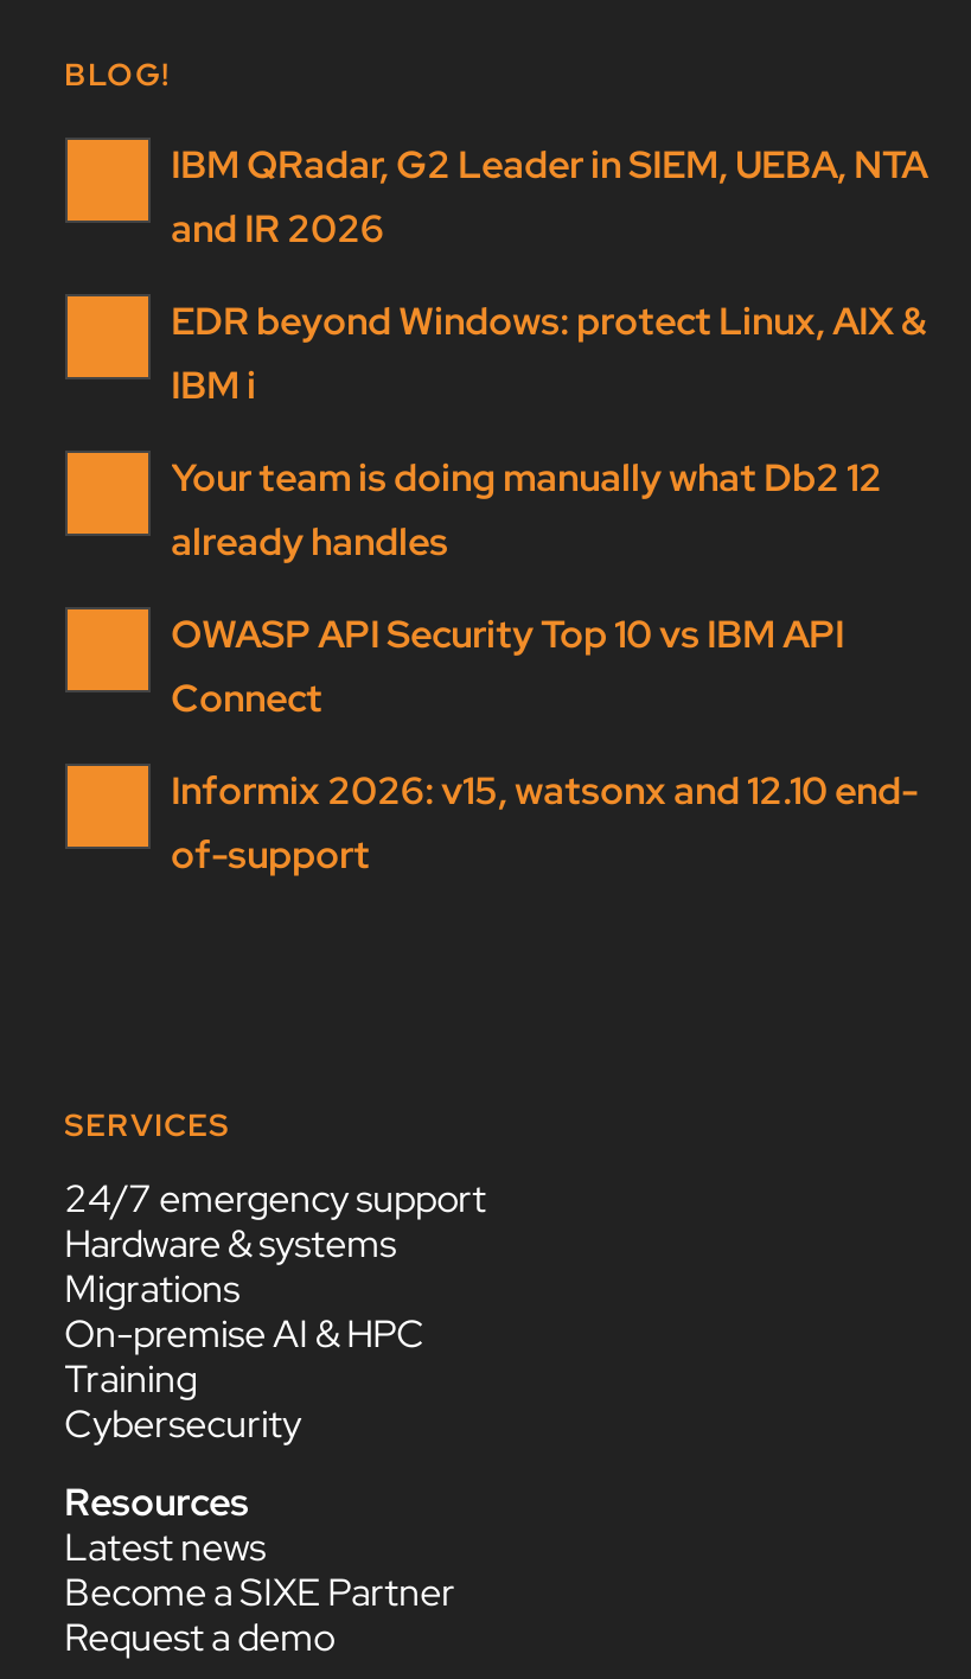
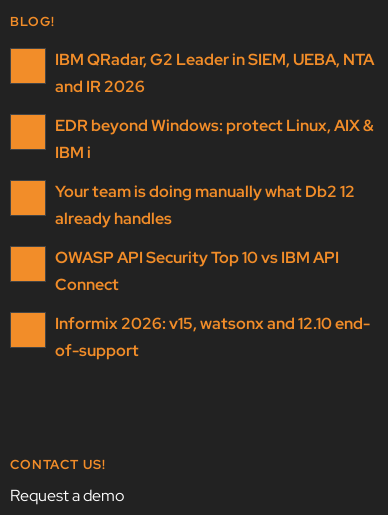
- SERVICES
- 24/7 emergency support
- Hardware & systems
- Migrations
- On-premise AI & HPC
- Training
- Cybersecurity
- Resources
- Latest news
- Become a SIXE Partner
+ CONTACT US!
